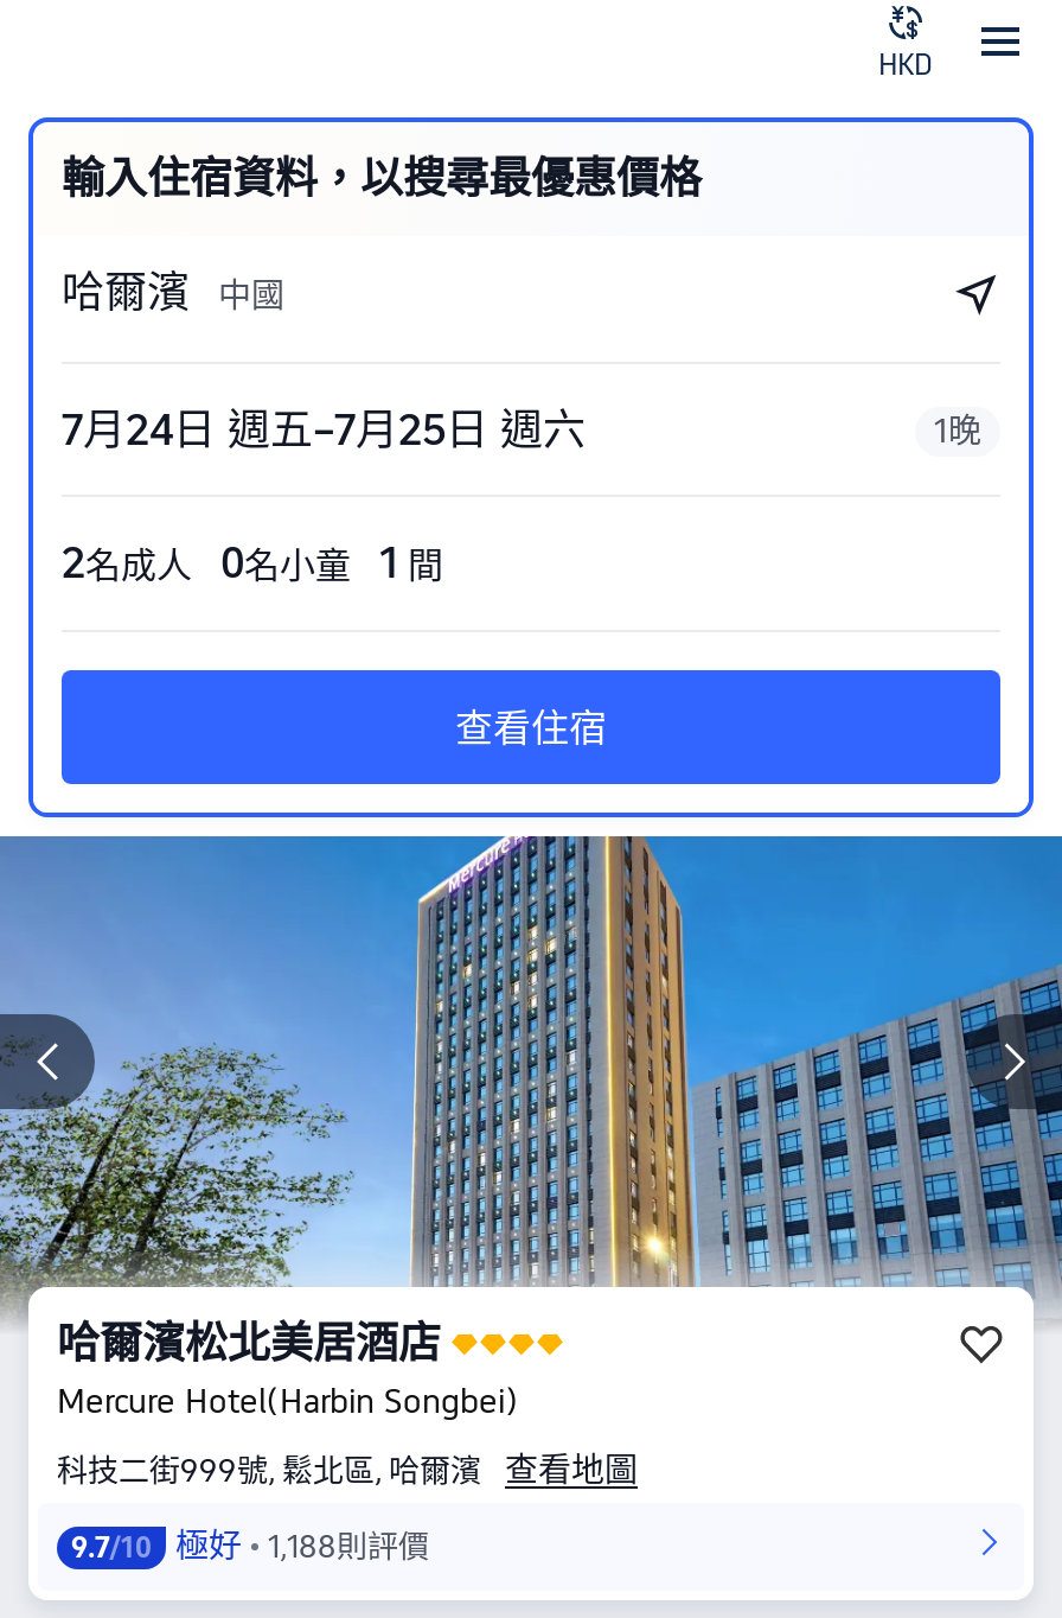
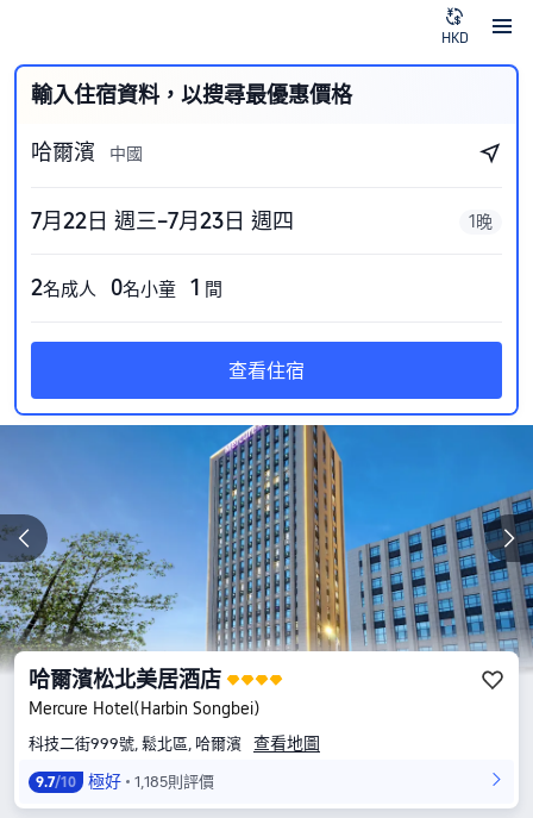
- 7月24日 週五–7月25日 週六
+ 7月22日 週三–7月23日 週四

- 9.7/10 極好 1,188則評價
+ 9.7/10 極好 1,185則評價
